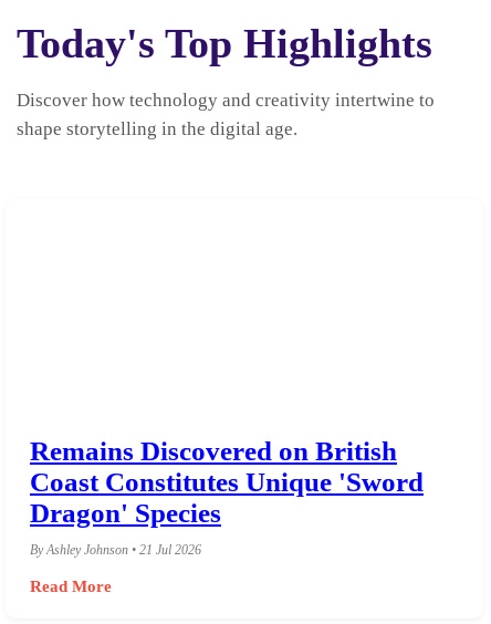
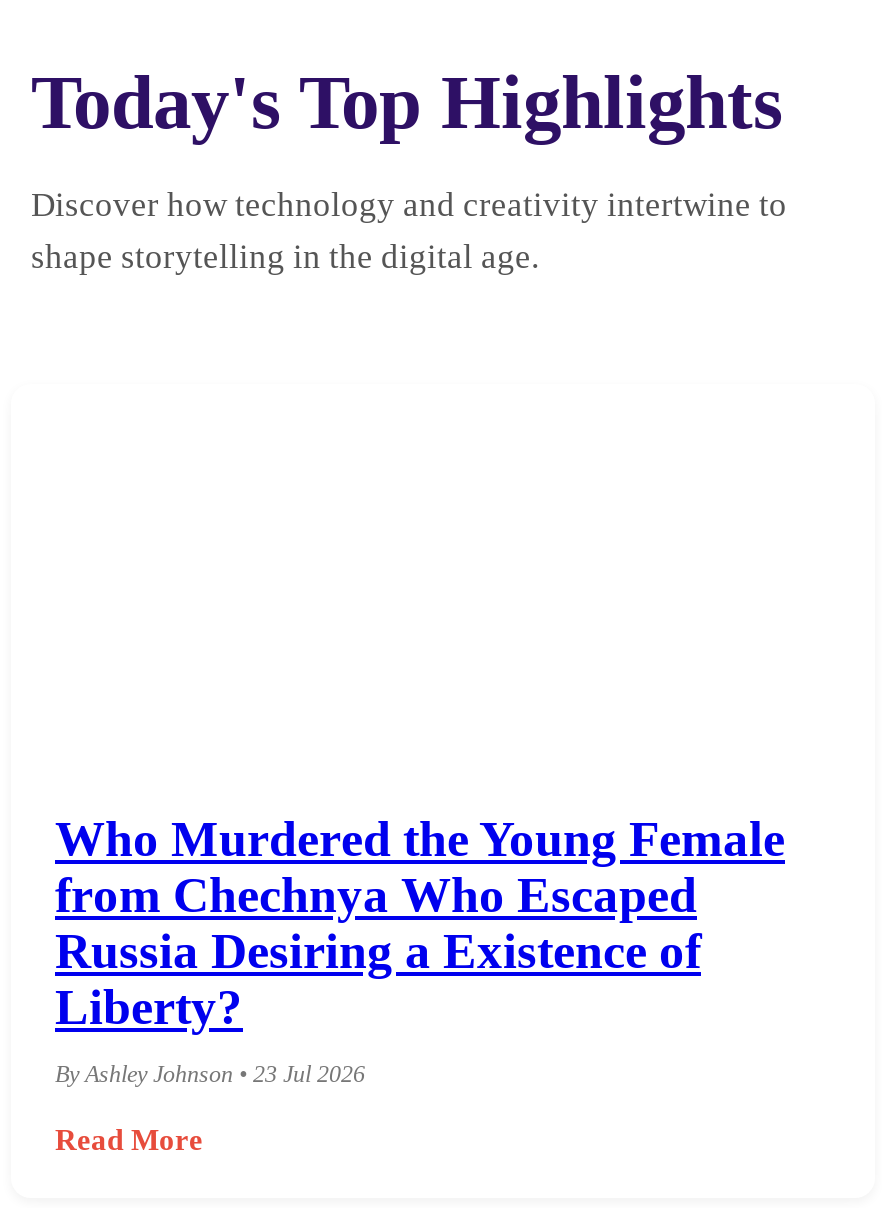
- Remains Discovered on British
- Coast Constitutes Unique 'Sword
- Dragon' Species
+ Who Murdered the Young Female
+ from Chechnya Who Escaped
+ Russia Desiring a Existence of
+ Liberty?

- By Ashley Johnson • 21 Jul 2026
+ By Ashley Johnson • 23 Jul 2026
